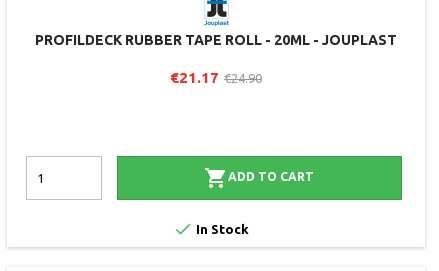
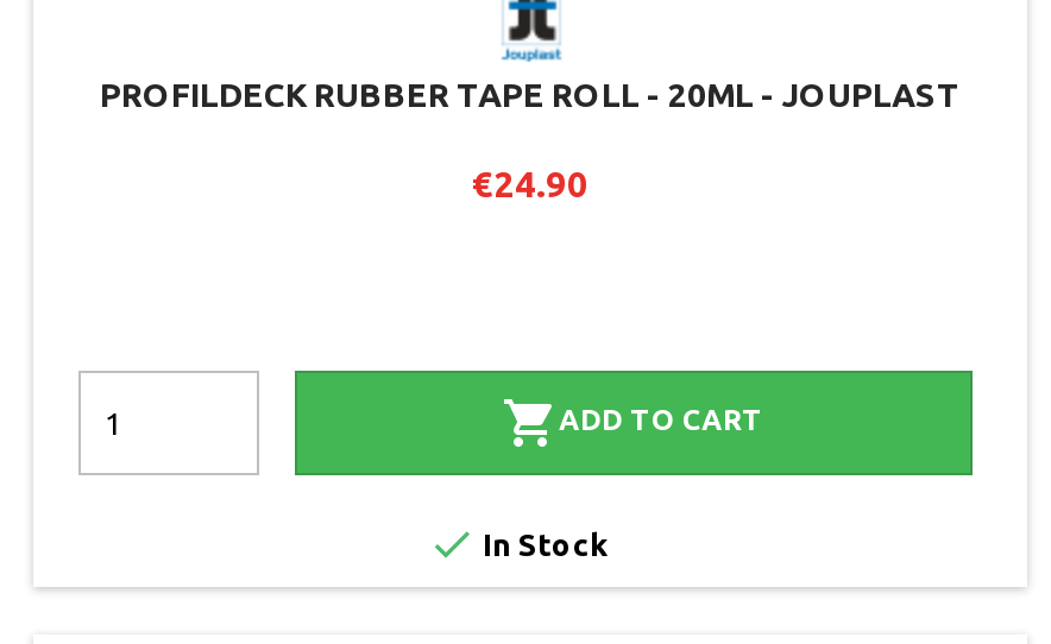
- €21.17 €24.90
+ €24.90
